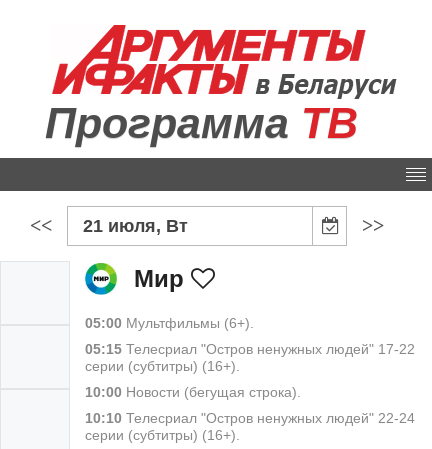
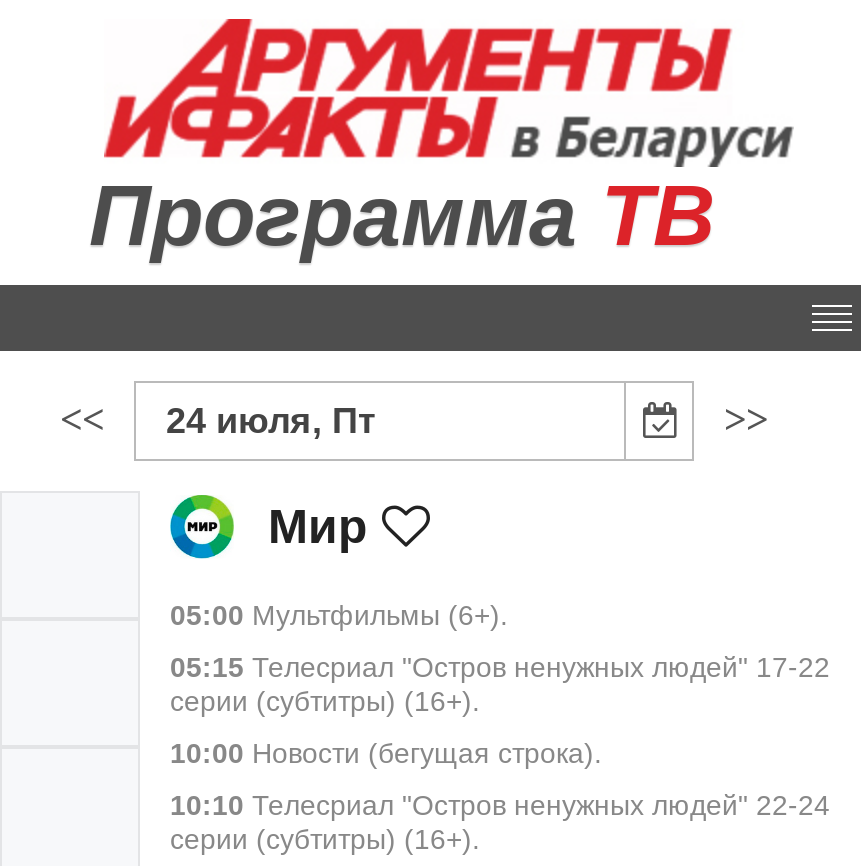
- 21 июля, Вт
+ 24 июля, Пт
